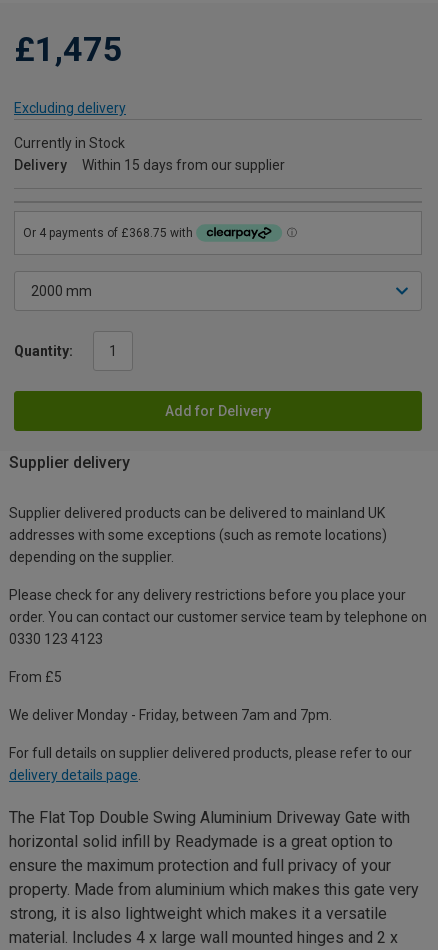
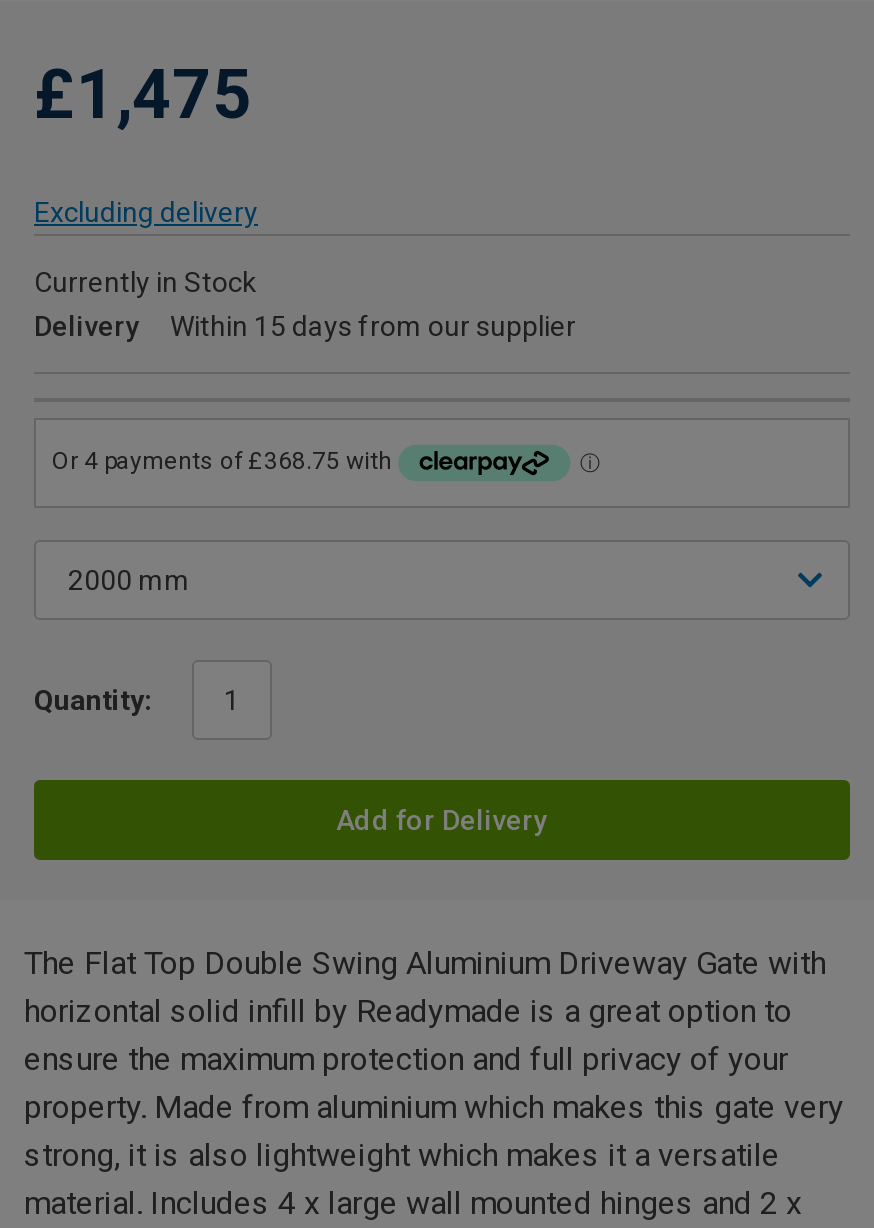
- Supplier delivery
- Supplier delivered products can be delivered to mainland UK
- addresses with some exceptions (such as remote locations)
- depending on the supplier.
- Please check for any delivery restrictions before you place your
- order. You can contact our customer service team by telephone on
- 0330 123 4123
- From £5
- We deliver Monday - Friday, between 7am and 7pm.
- For full details on supplier delivered products, please refer to our
- delivery details page.
